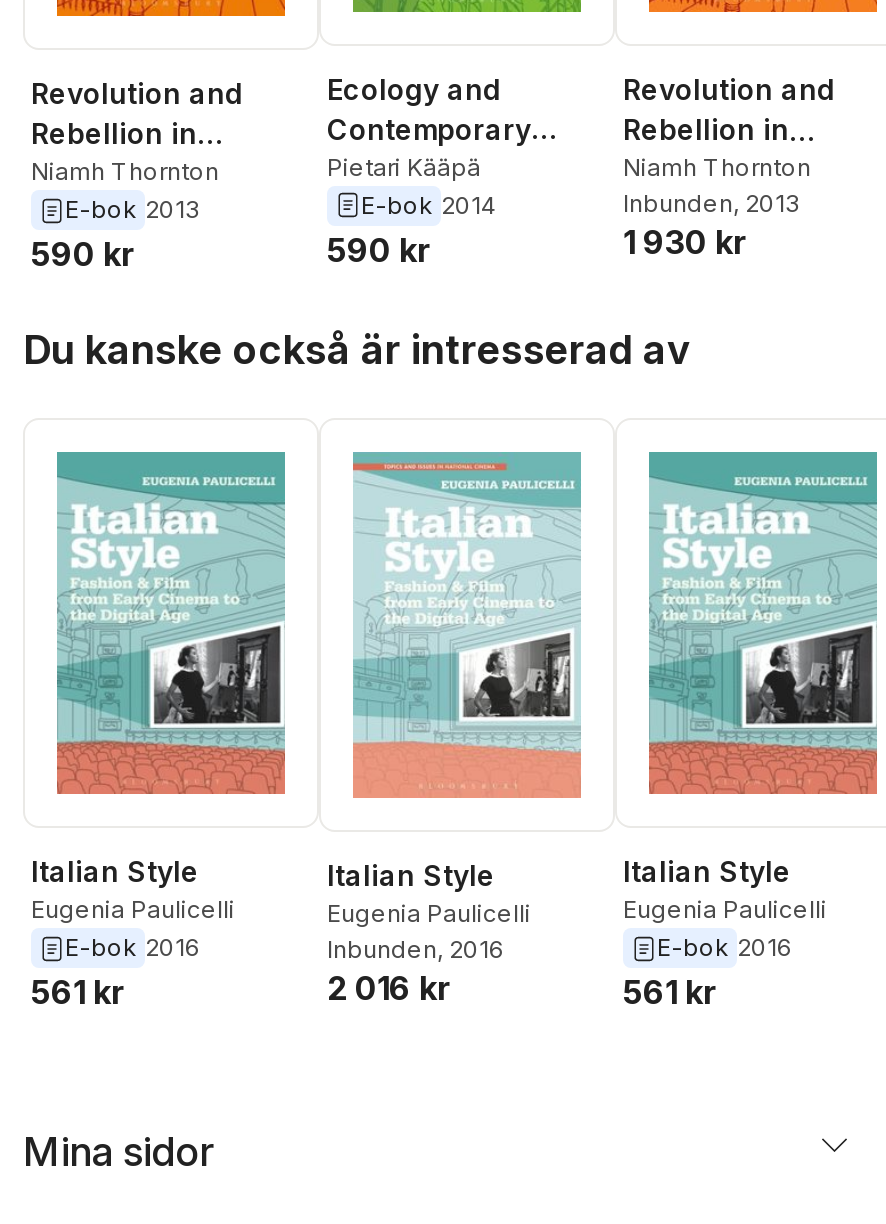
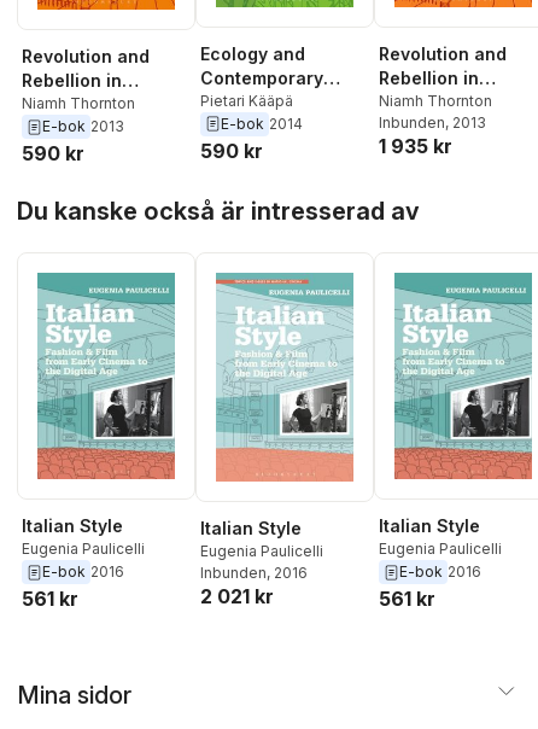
- 1 930 kr
+ 1 935 kr

- 2 016 kr
+ 2 021 kr
